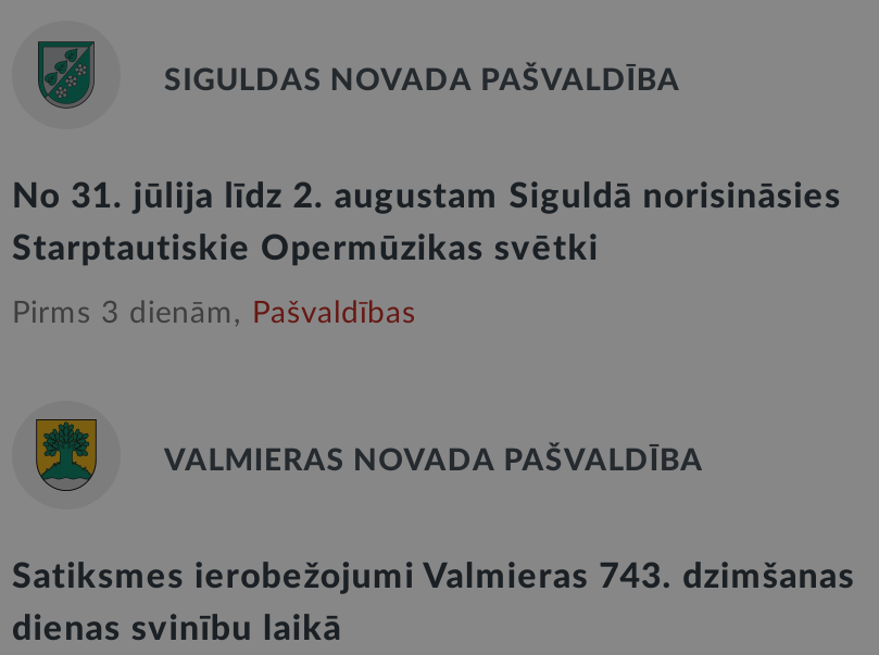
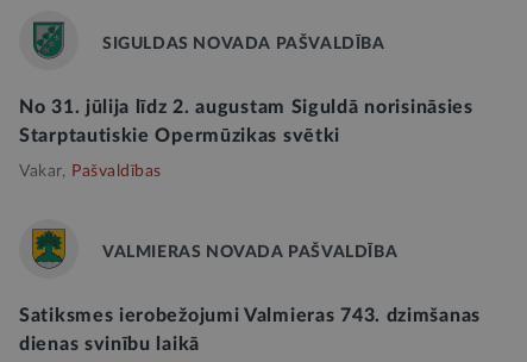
- Pirms 3 dienām, Pašvaldības
+ Vakar, Pašvaldības
